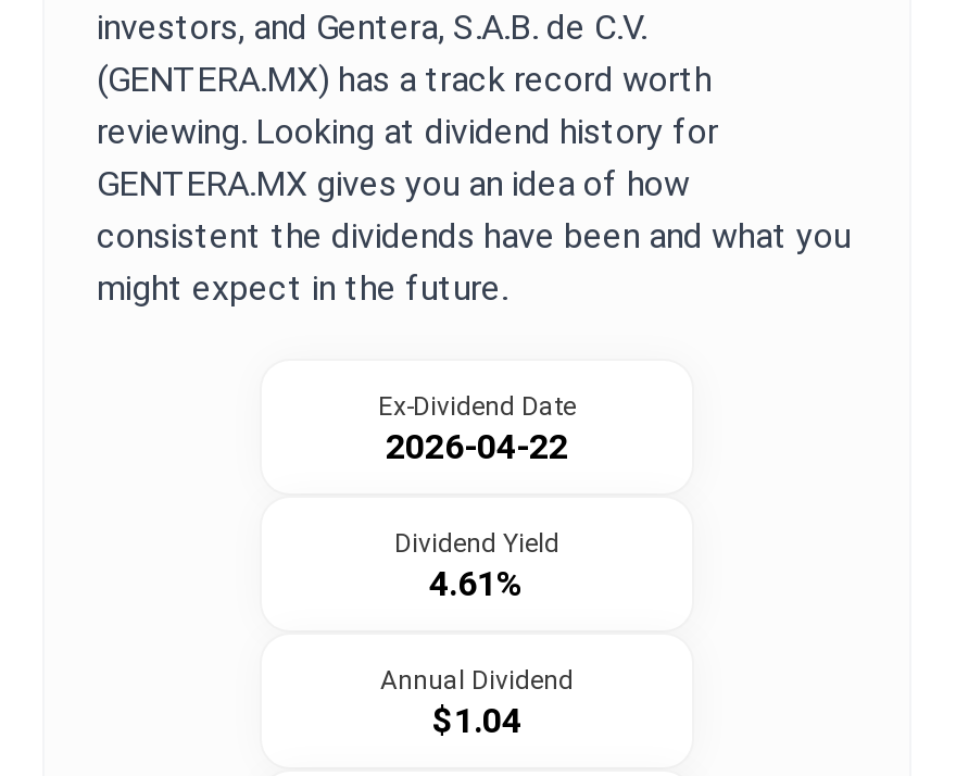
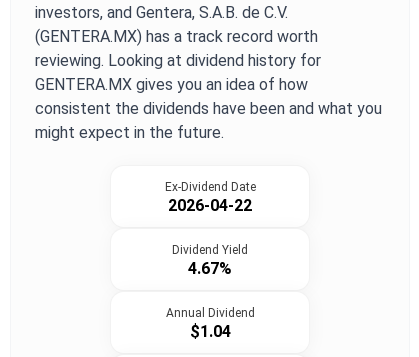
- 4.61%
+ 4.67%
